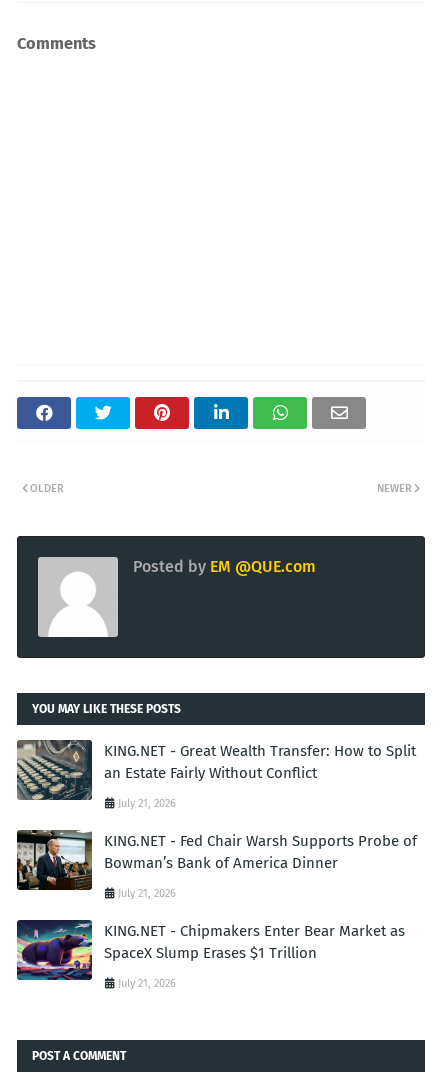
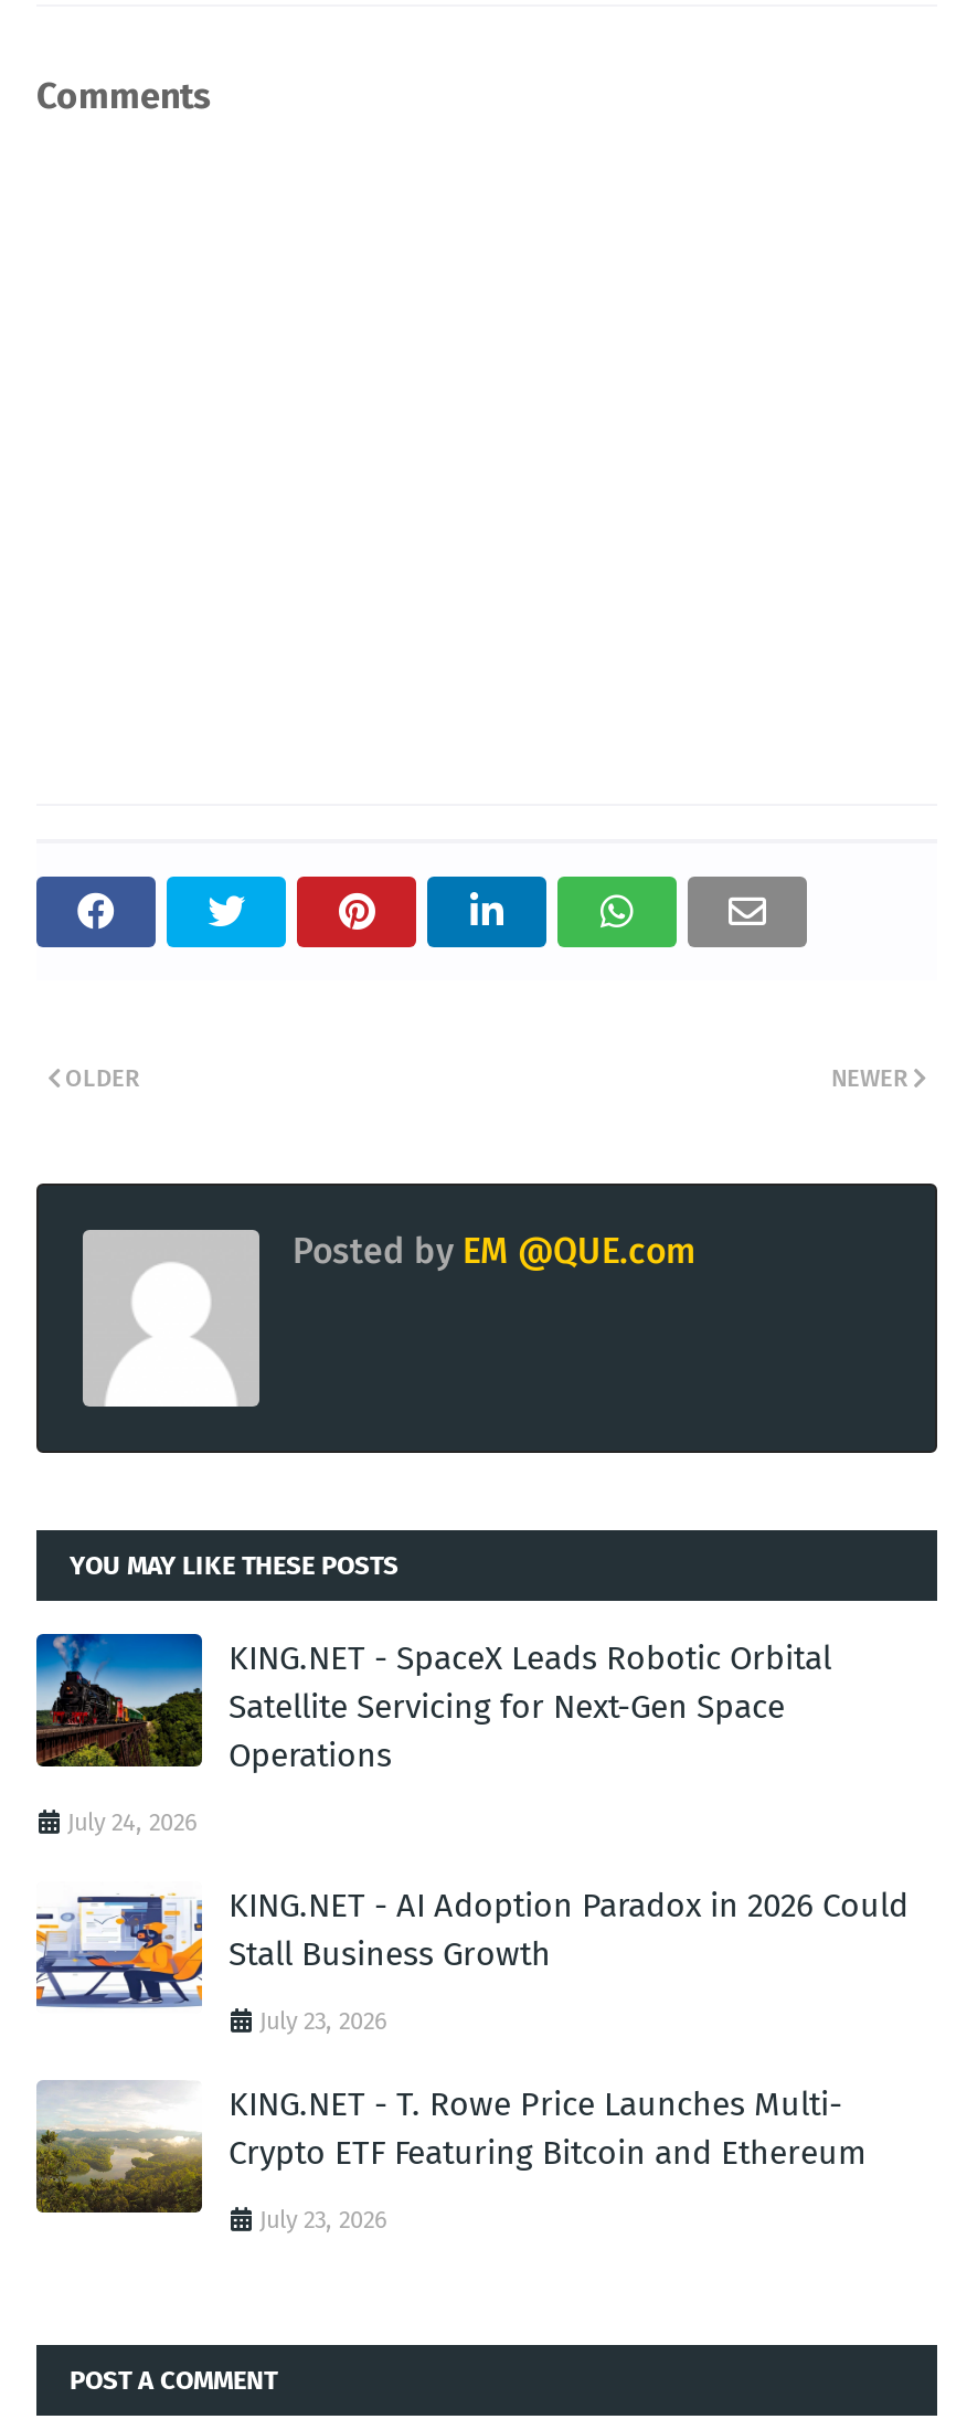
- [image]
- KING.NET - Great Wealth Transfer: How to Split
- an Estate Fairly Without Conflict
+ [image]
+ KING.NET - SpaceX Leads Robotic Orbital
+ Satellite Servicing for Next-Gen Space
+ Operations

- July 21, 2026
+ July 24, 2026

- [image]
- KING.NET - Fed Chair Warsh Supports Probe of
- Bowman’s Bank of America Dinner
+ [image]
+ KING.NET - AI Adoption Paradox in 2026 Could
+ Stall Business Growth

- July 21, 2026
+ July 23, 2026

- [image]
- KING.NET - Chipmakers Enter Bear Market as
- SpaceX Slump Erases $1 Trillion
+ [image]
+ KING.NET - T. Rowe Price Launches Multi-
+ Crypto ETF Featuring Bitcoin and Ethereum

- July 21, 2026
+ July 23, 2026
